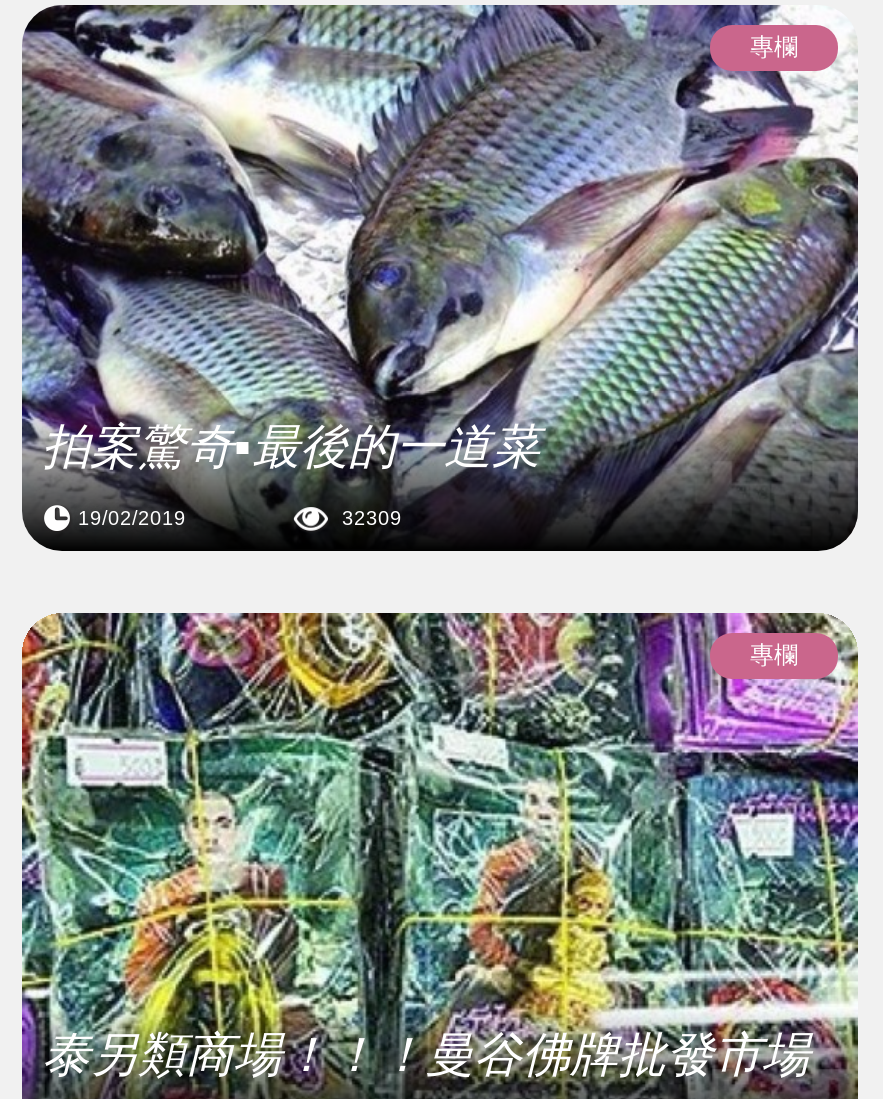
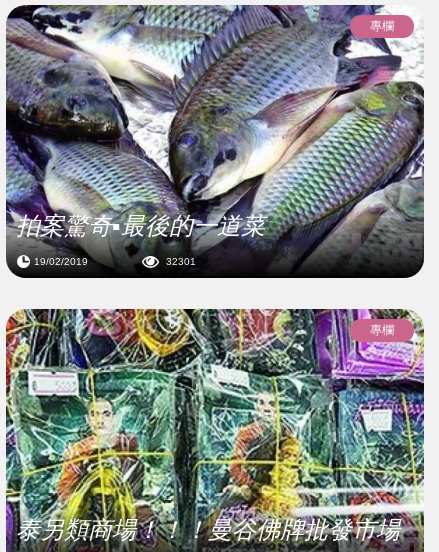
- 32309
+ 32301
